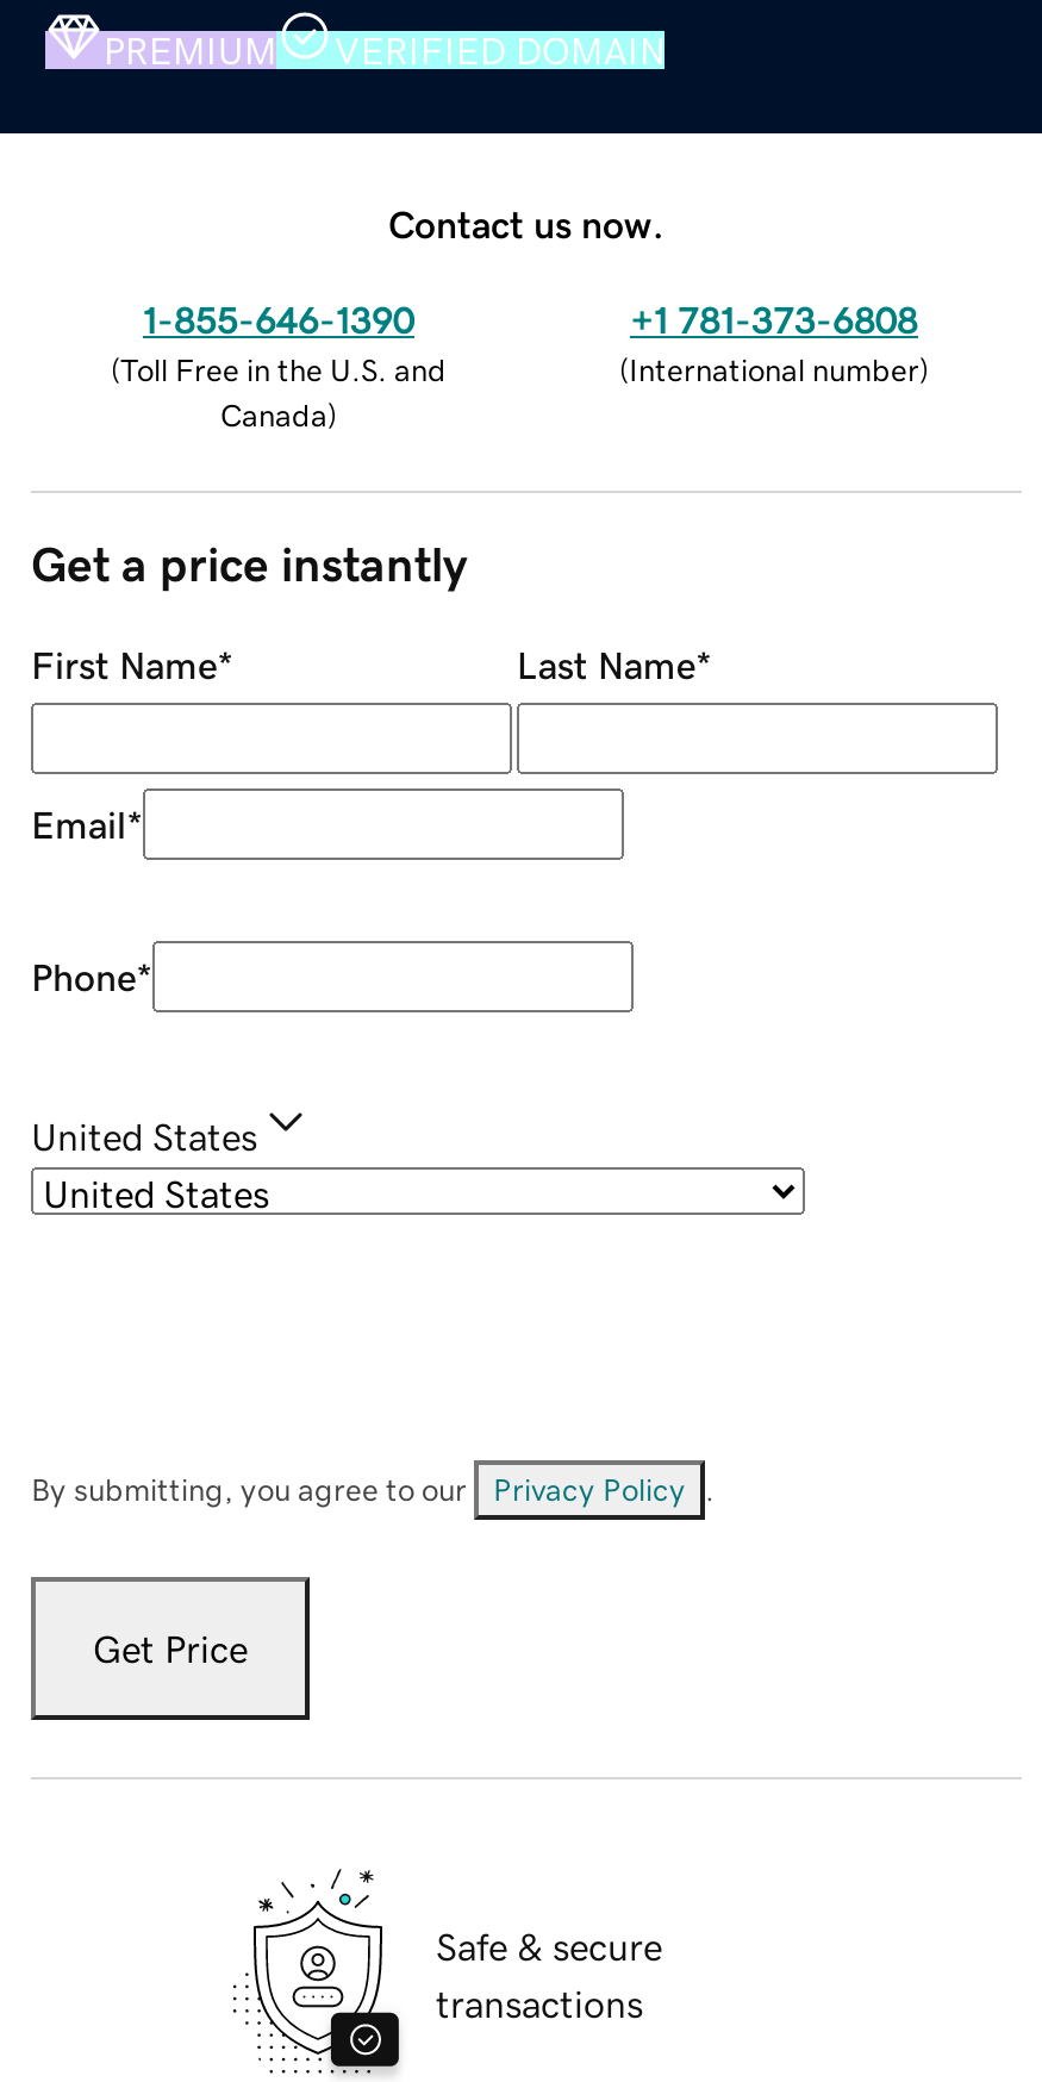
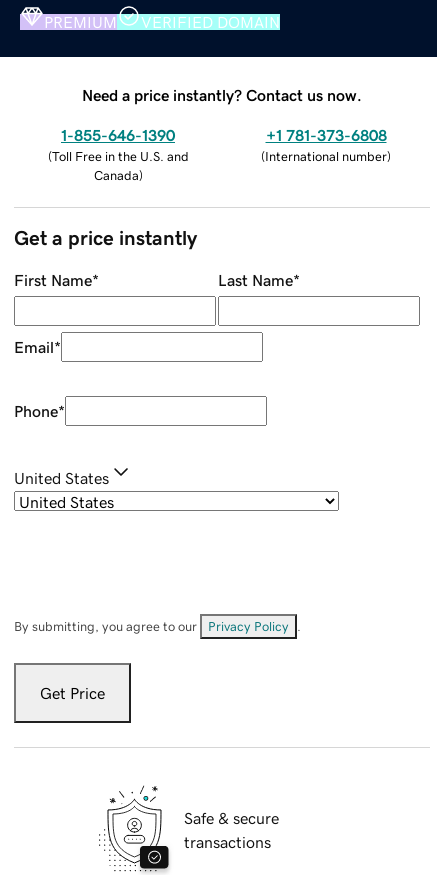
- Contact us now.
+ Need a price instantly? Contact us now.
